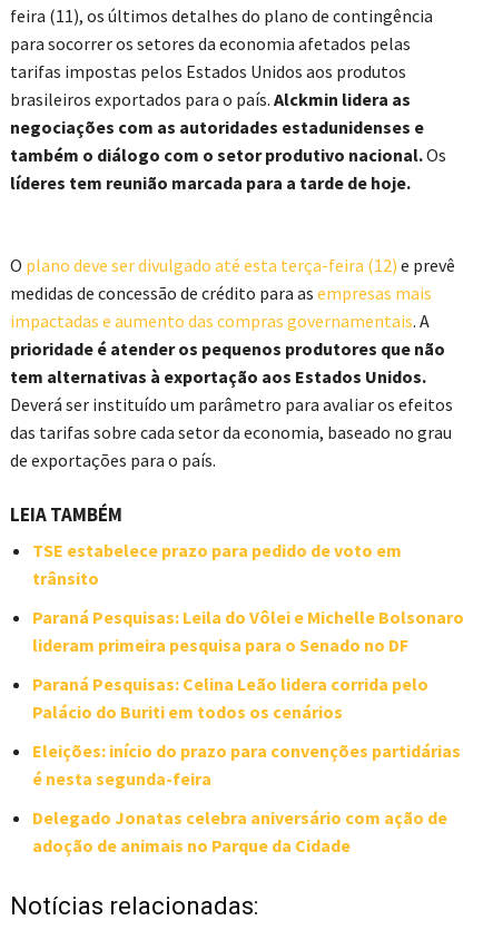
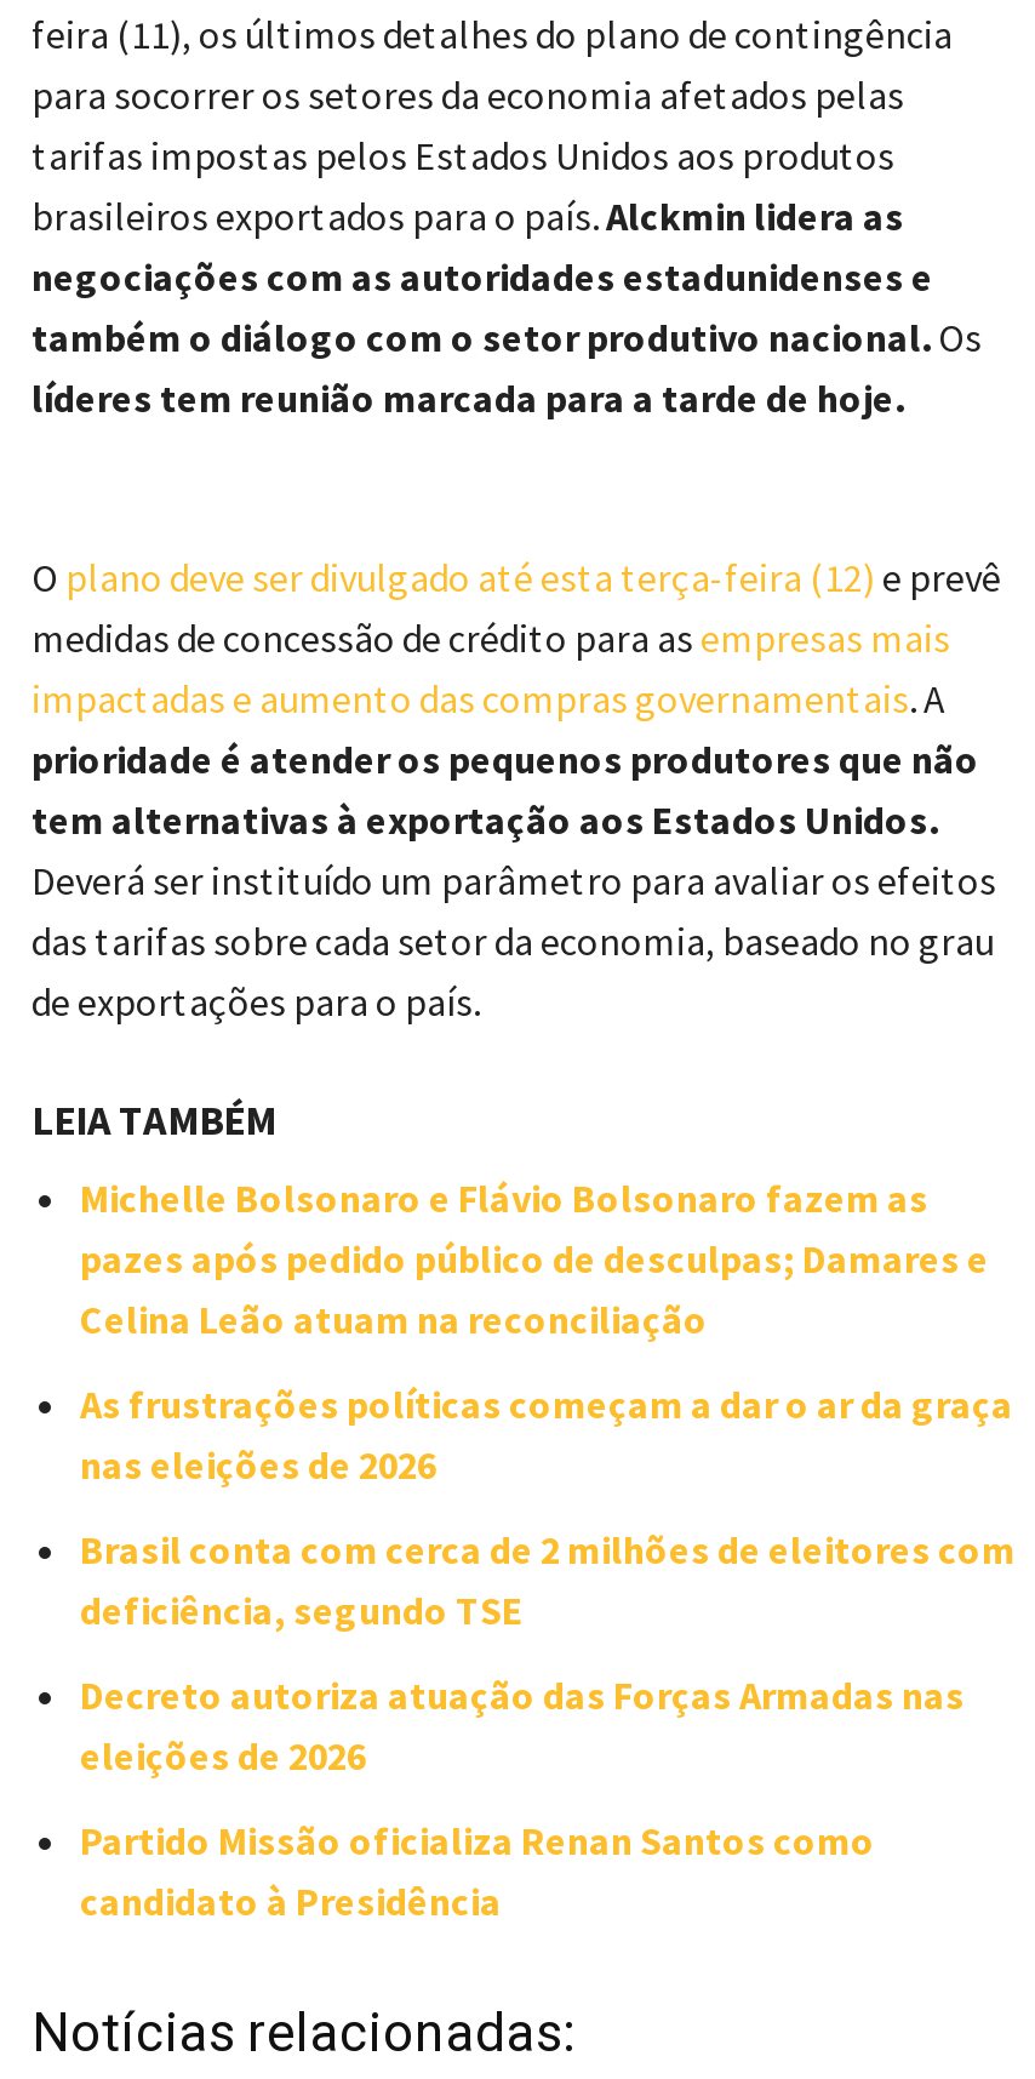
- TSE estabelece prazo para pedido de voto em
- trânsito
+ Michelle Bolsonaro e Flávio Bolsonaro fazem as
+ pazes após pedido público de desculpas; Damares e
+ Celina Leão atuam na reconciliação

- Paraná Pesquisas: Leila do Vôlei e Michelle Bolsonaro
- lideram primeira pesquisa para o Senado no DF
+ As frustrações políticas começam a dar o ar da graça
+ nas eleições de 2026

- Paraná Pesquisas: Celina Leão lidera corrida pelo
- Palácio do Buriti em todos os cenários
+ Brasil conta com cerca de 2 milhões de eleitores com
+ deficiência, segundo TSE

- Eleições: início do prazo para convenções partidárias
- é nesta segunda-feira
+ Decreto autoriza atuação das Forças Armadas nas
+ eleições de 2026

- Delegado Jonatas celebra aniversário com ação de
- adoção de animais no Parque da Cidade
+ Partido Missão oficializa Renan Santos como
+ candidato à Presidência
